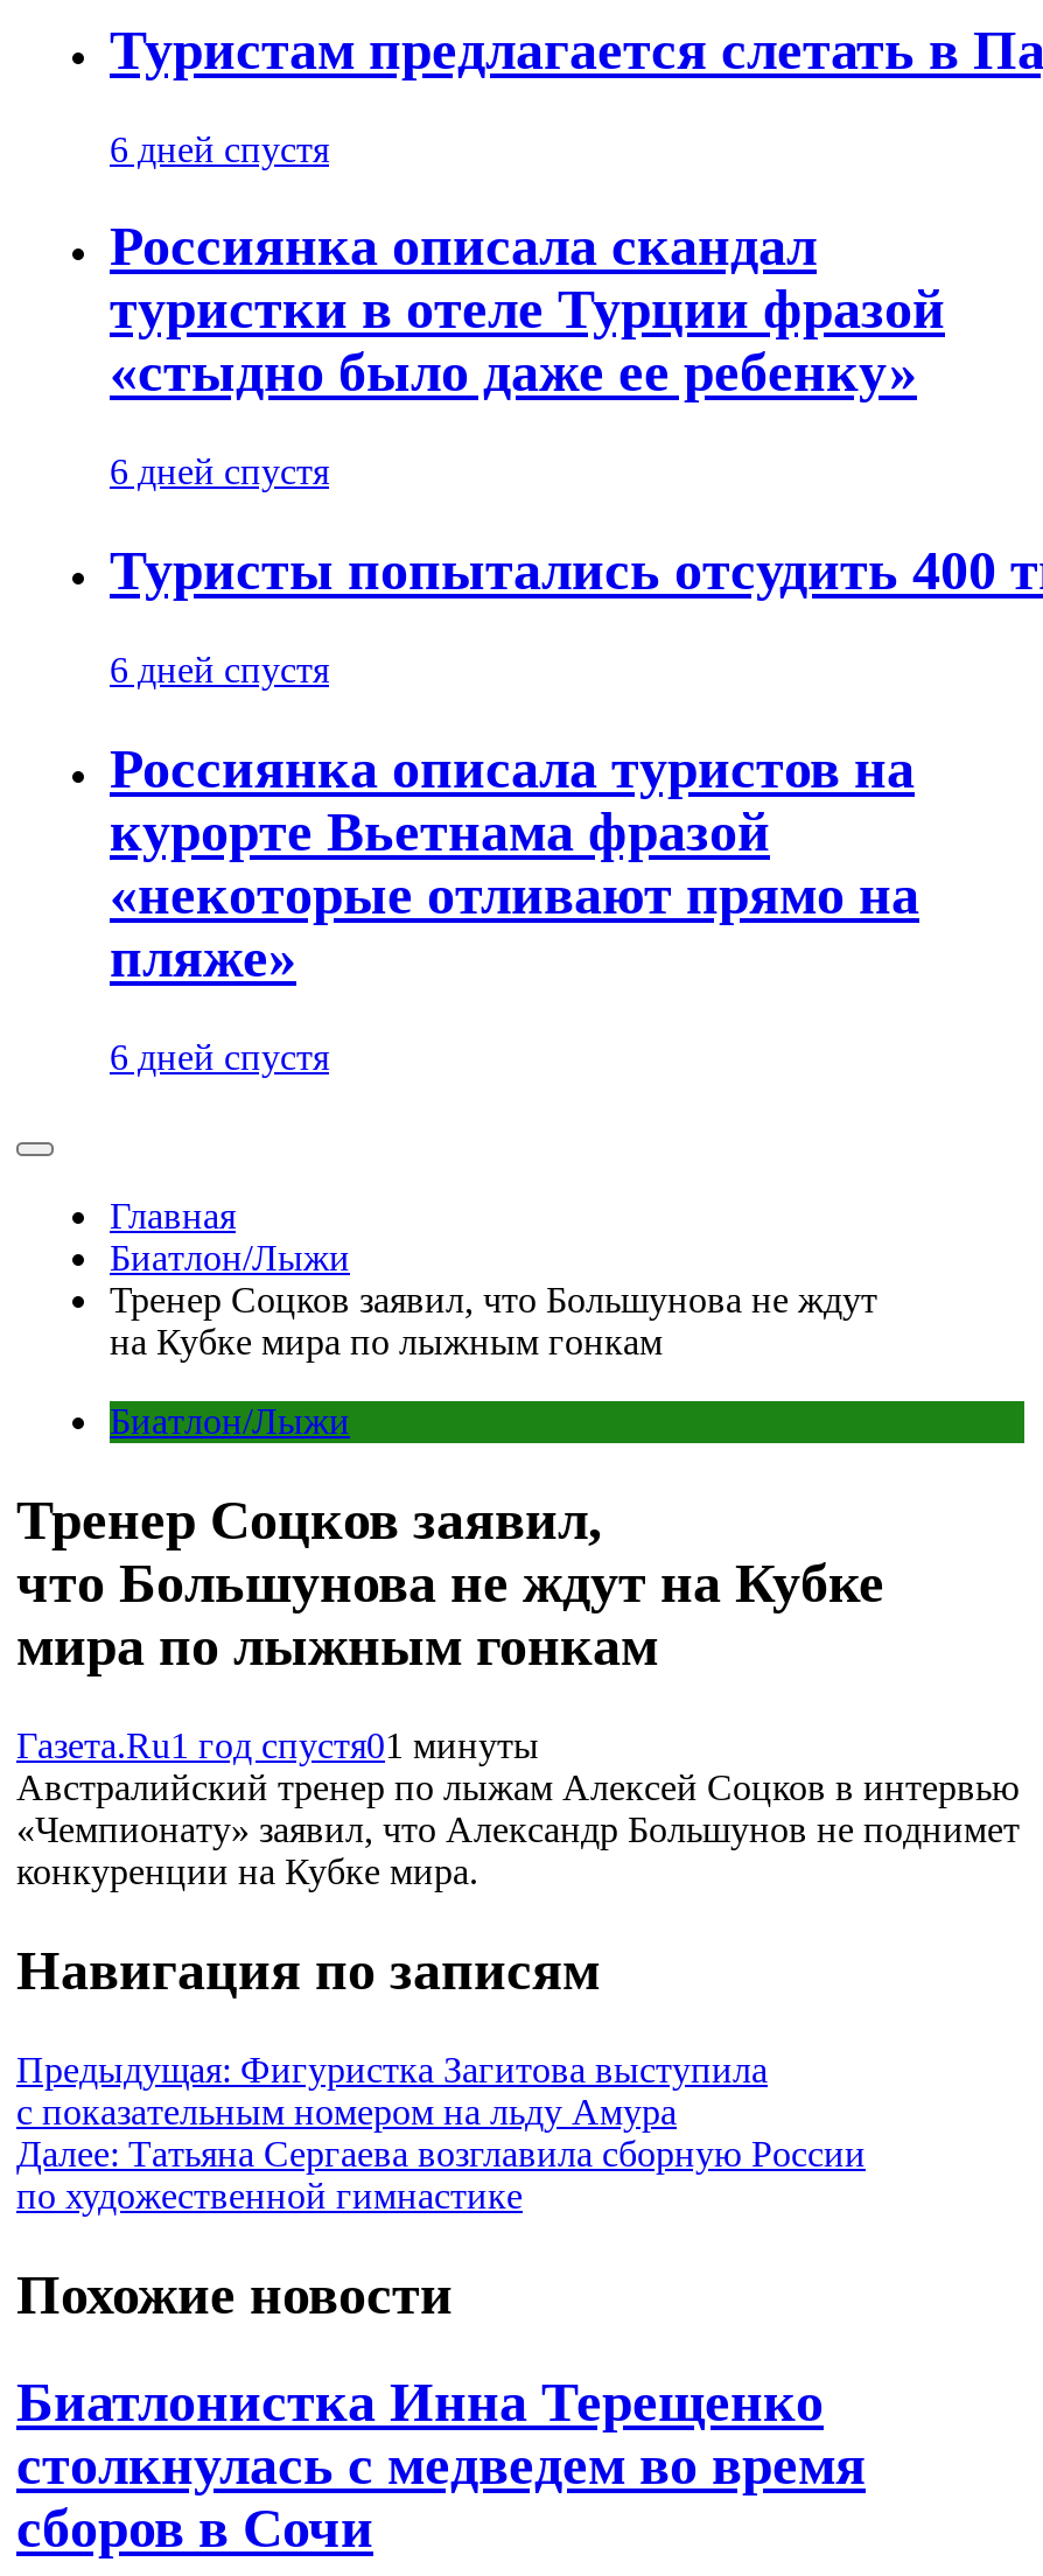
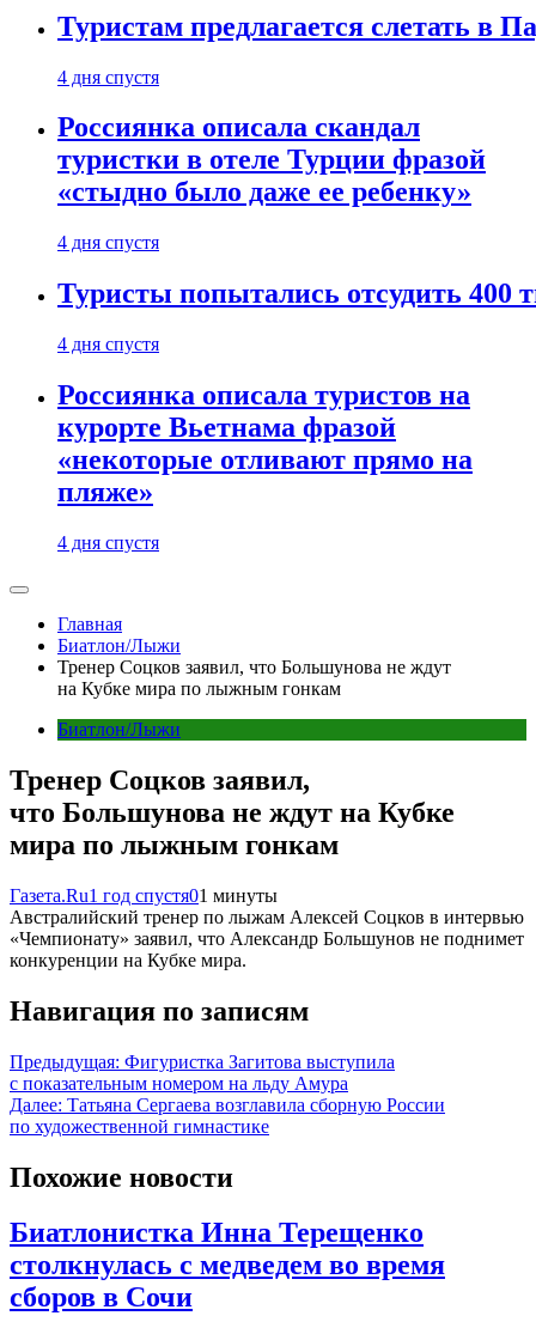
- 6 дней спустя
+ 4 дня спустя

- 6 дней спустя
+ 4 дня спустя

- 6 дней спустя
+ 4 дня спустя

- 6 дней спустя
+ 4 дня спустя
